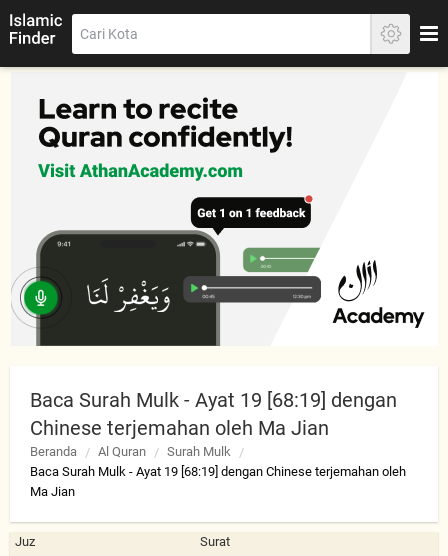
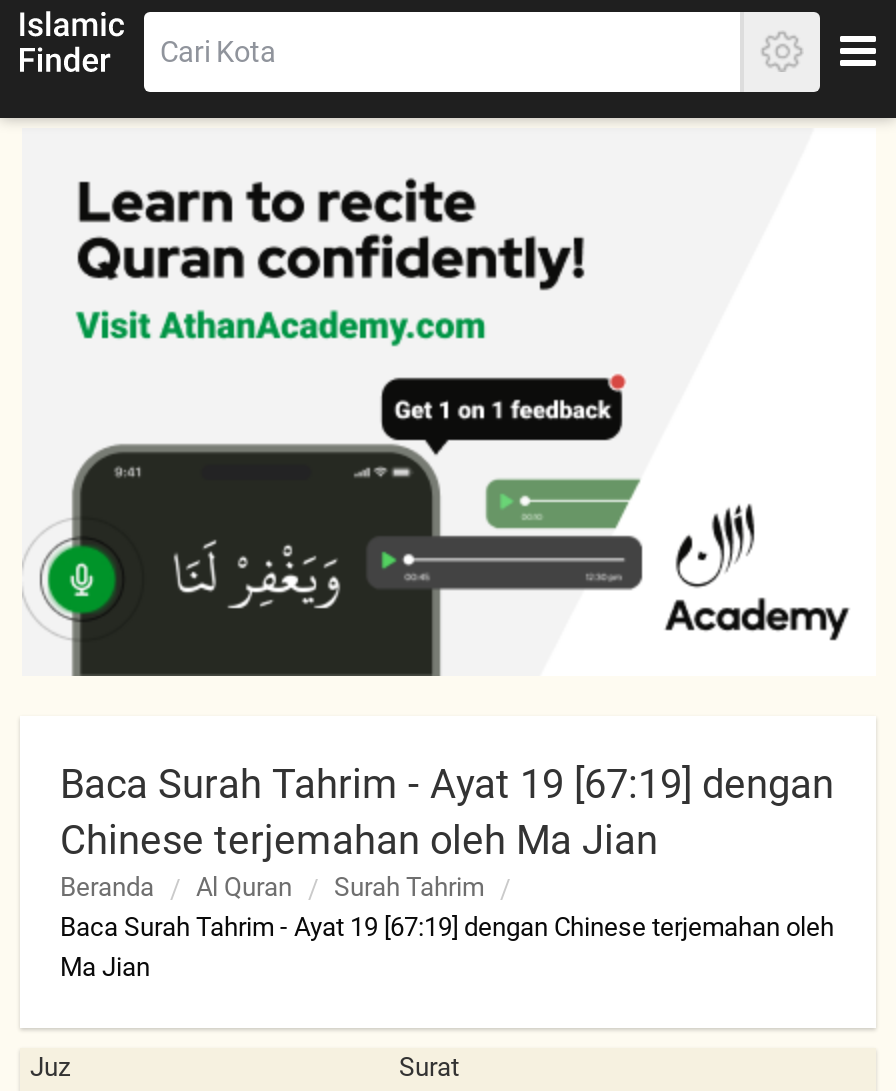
- Baca Surah Mulk - Ayat 19 [68:19] dengan
+ Baca Surah Tahrim - Ayat 19 [67:19] dengan

- Surah Mulk
+ Surah Tahrim

- Baca Surah Mulk - Ayat 19 [68:19] dengan Chinese terjemahan oleh
+ Baca Surah Tahrim - Ayat 19 [67:19] dengan Chinese terjemahan oleh
